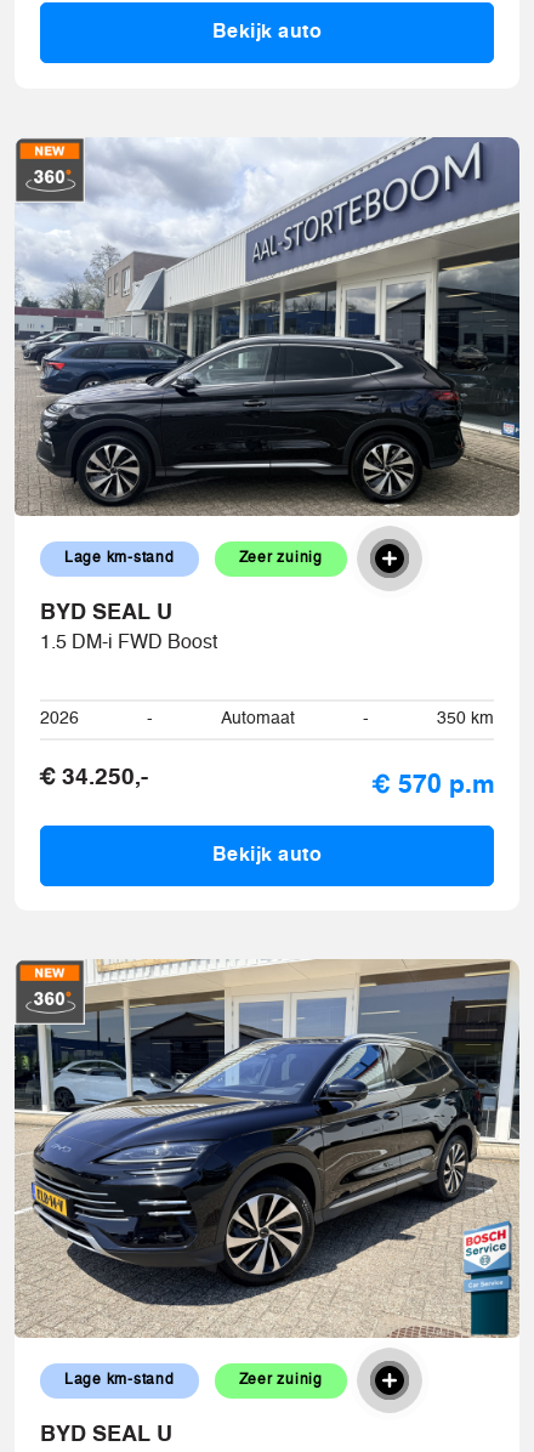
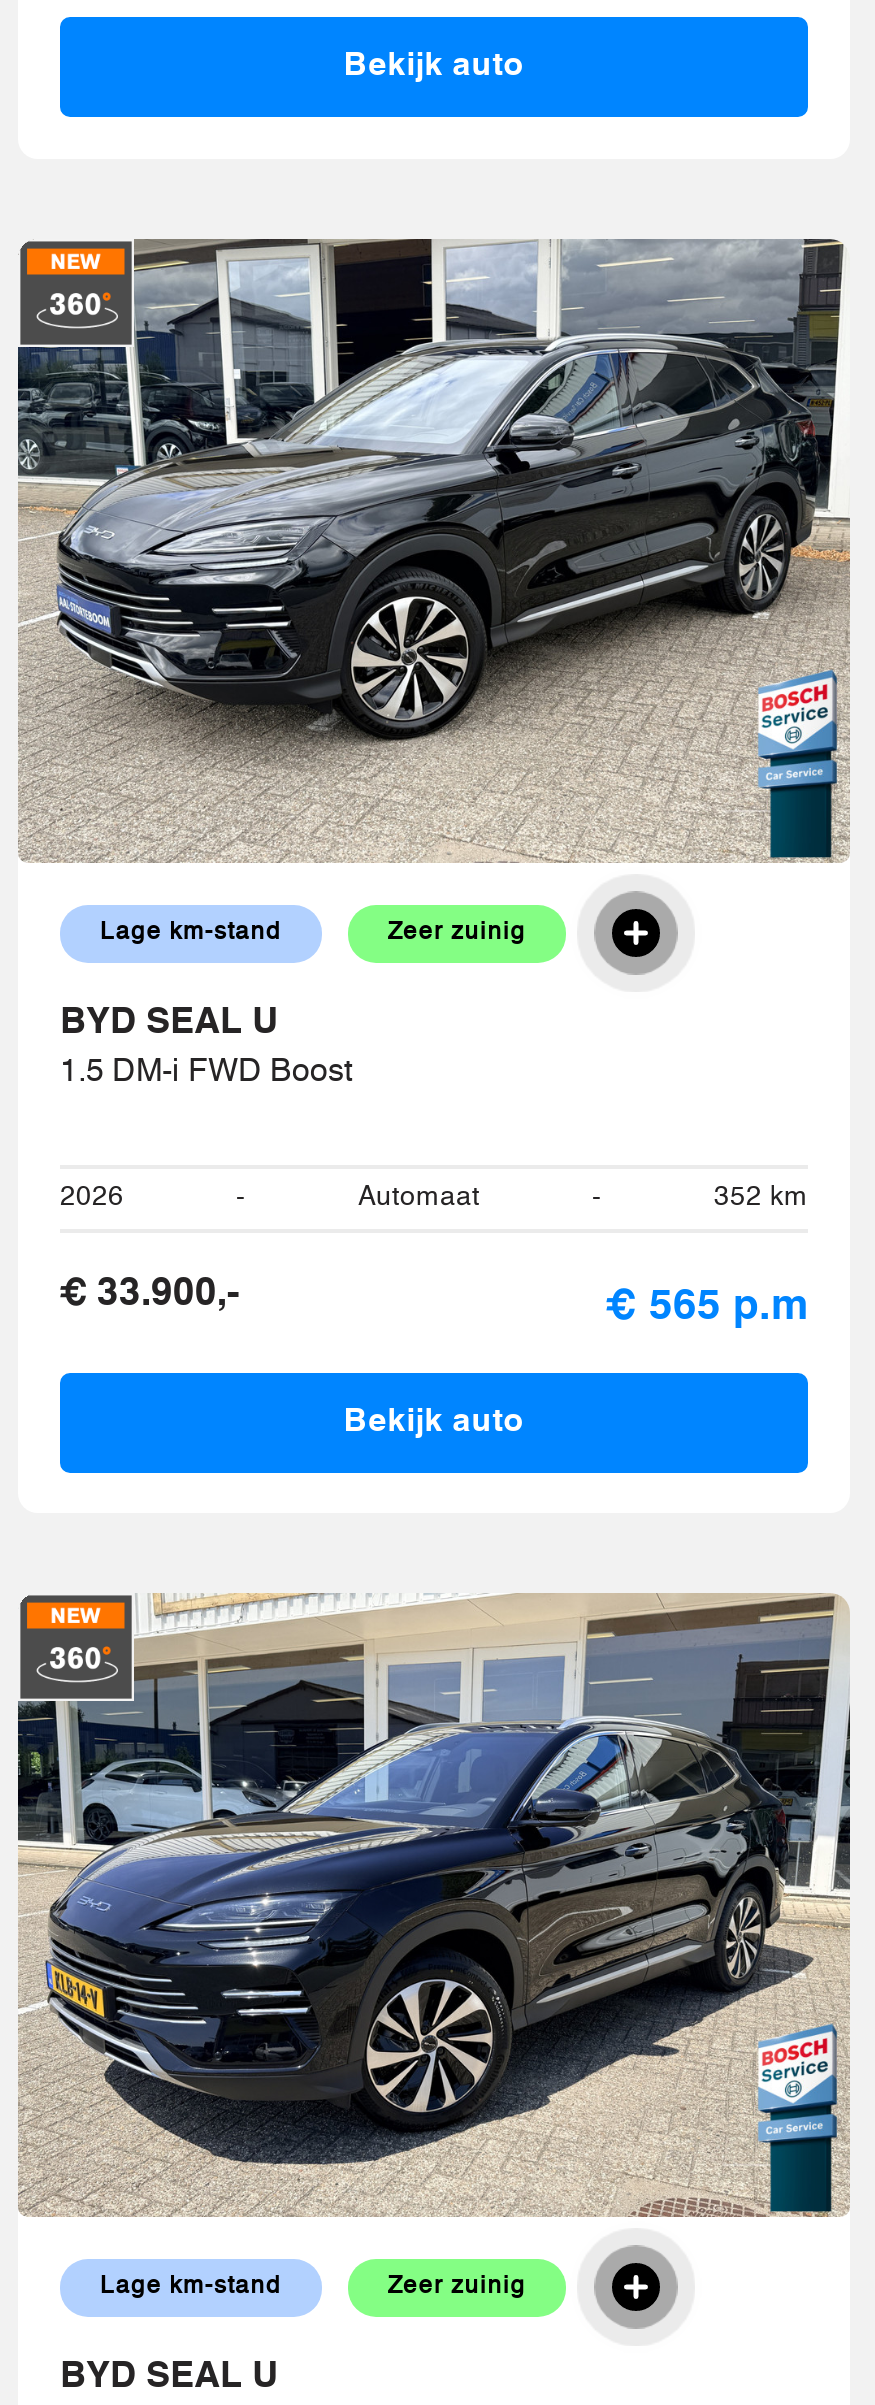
- [image]
+ [image]

- 350 km
+ 352 km

- € 34.250,-
+ € 33.900,-

- € 570 p.m
+ € 565 p.m
